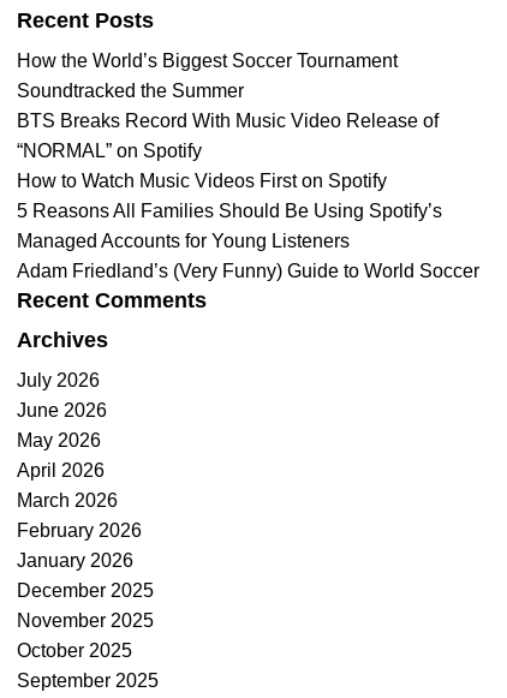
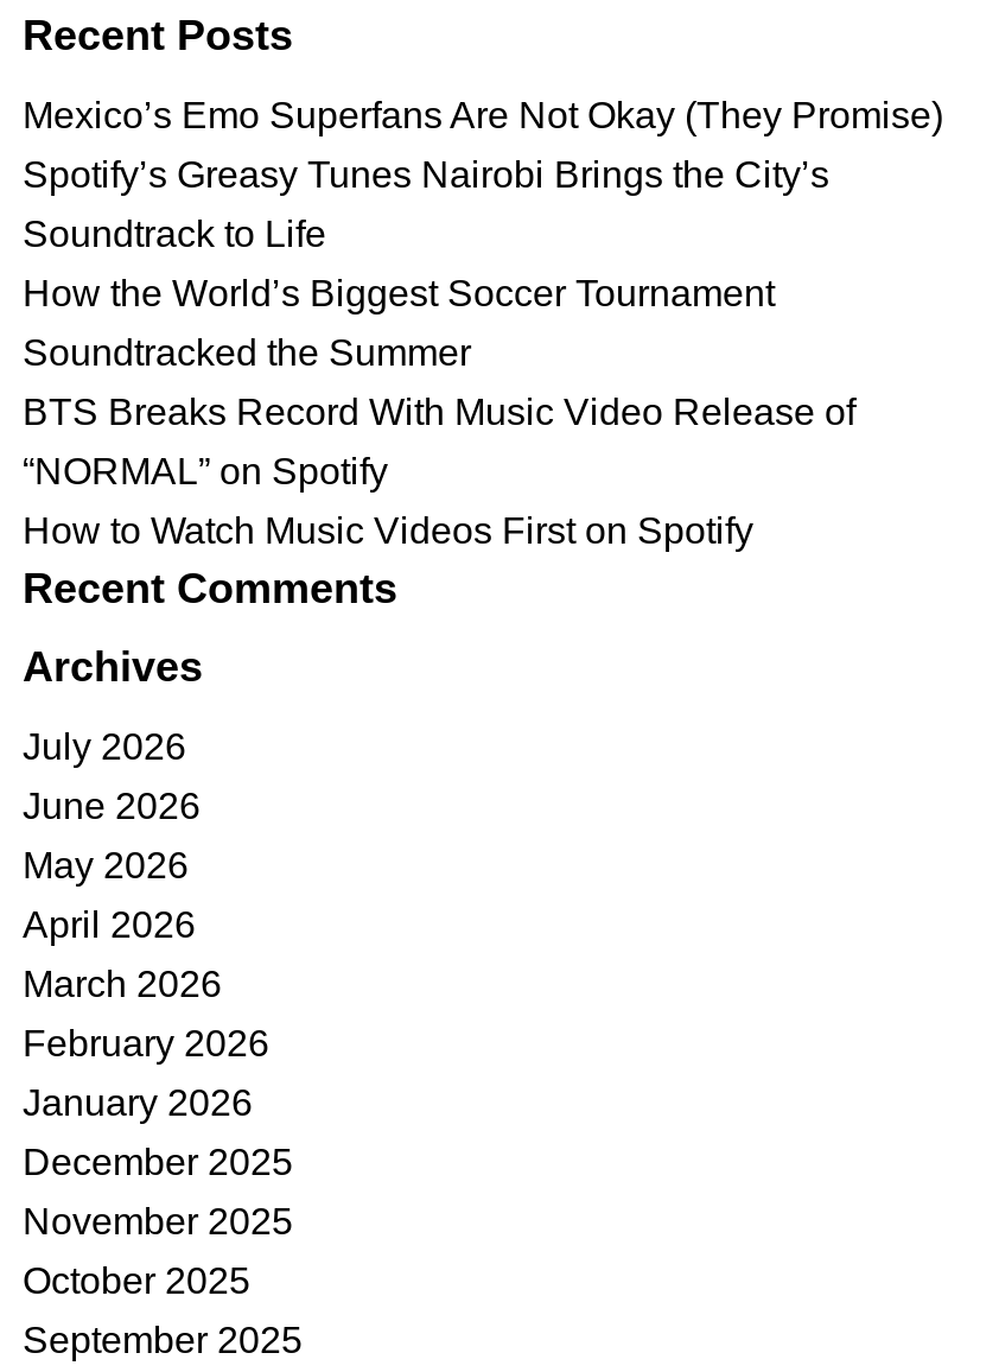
+ Mexico’s Emo Superfans Are Not Okay (They Promise)
+ Spotify’s Greasy Tunes Nairobi Brings the City’s
+ Soundtrack to Life

moved down: How the World’s Biggest Soccer Tournament | Soundtracked the Summer | BTS Breaks Record With Music Video Release of | “NORMAL” on Spotify | How to Watch Music Videos First on Spotify

- 5 Reasons All Families Should Be Using Spotify’s
- Managed Accounts for Young Listeners
- Adam Friedland’s (Very Funny) Guide to World Soccer
